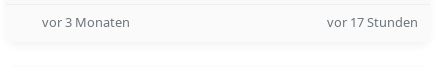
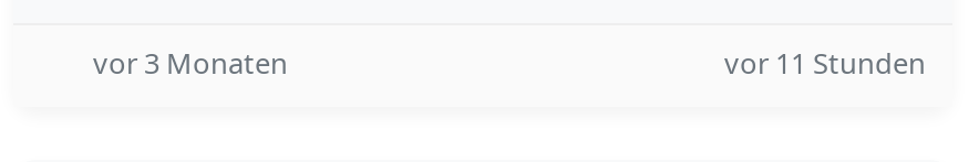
- vor 17 Stunden
+ vor 11 Stunden
